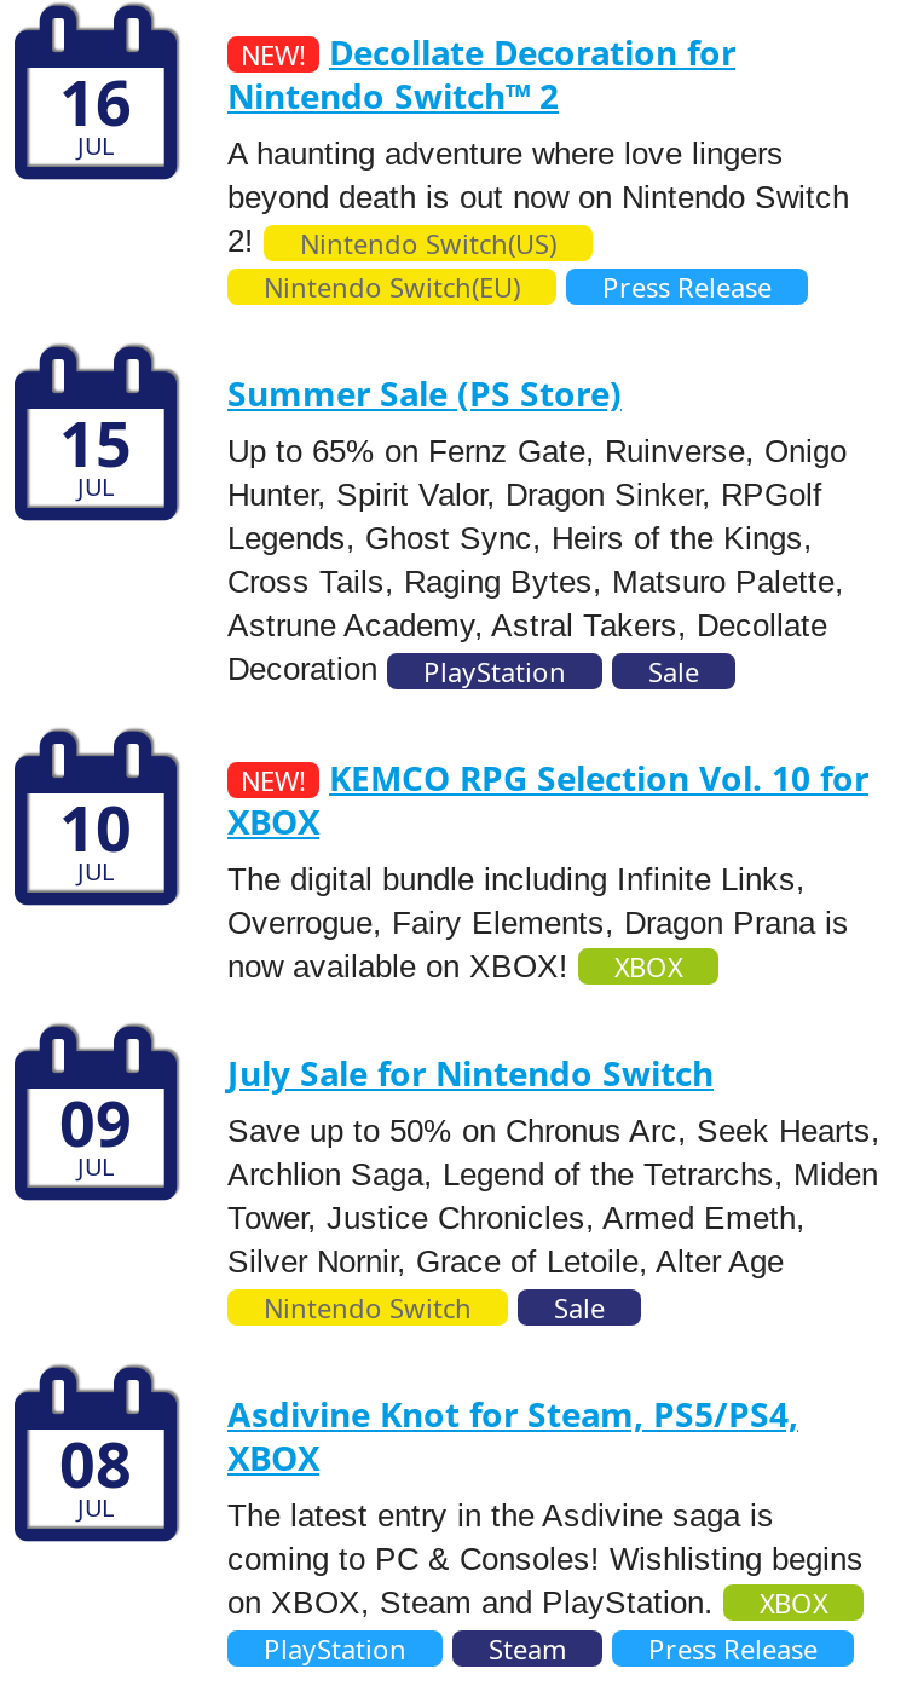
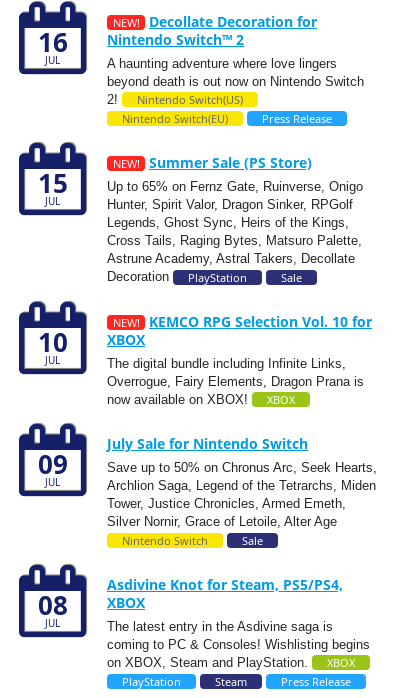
+ NEW!
